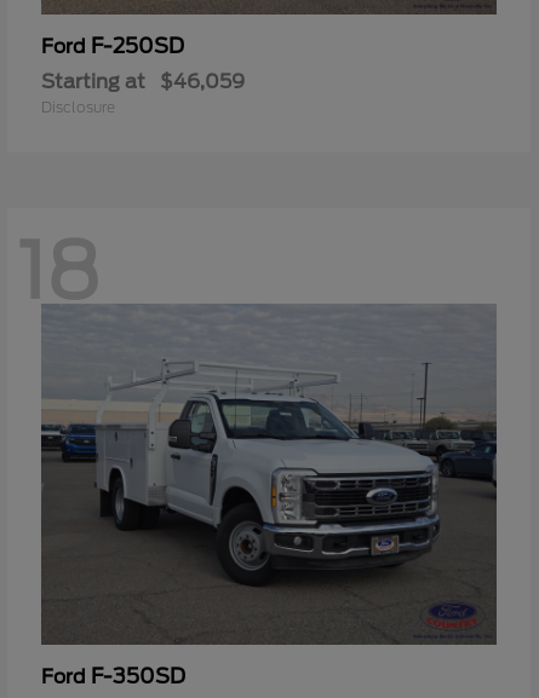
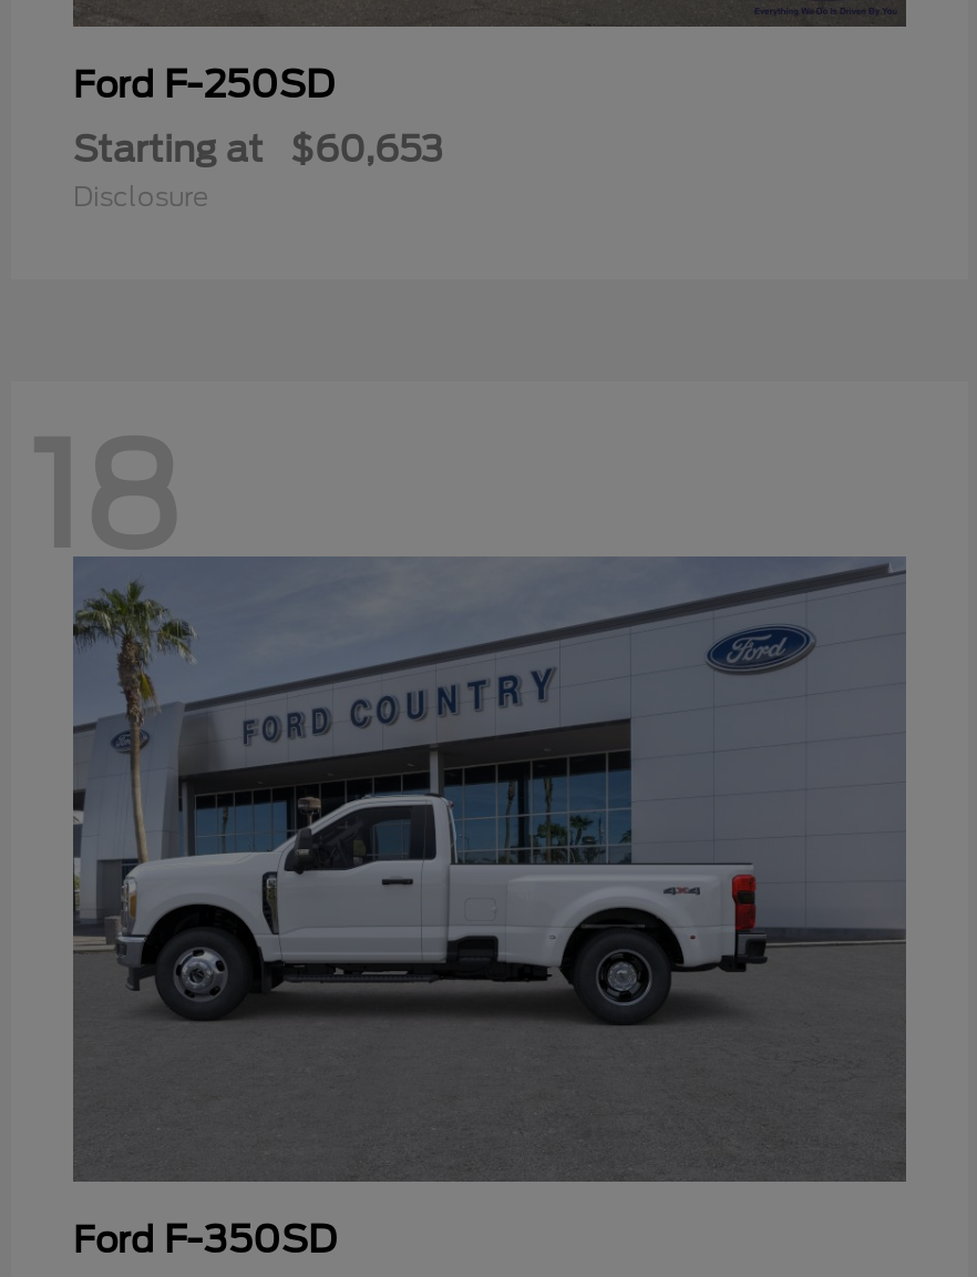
- Starting at $46,059
+ Starting at $60,653

- [image]
+ [image]
